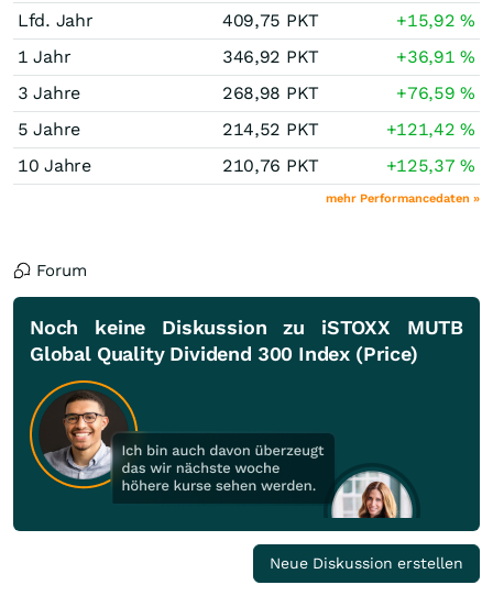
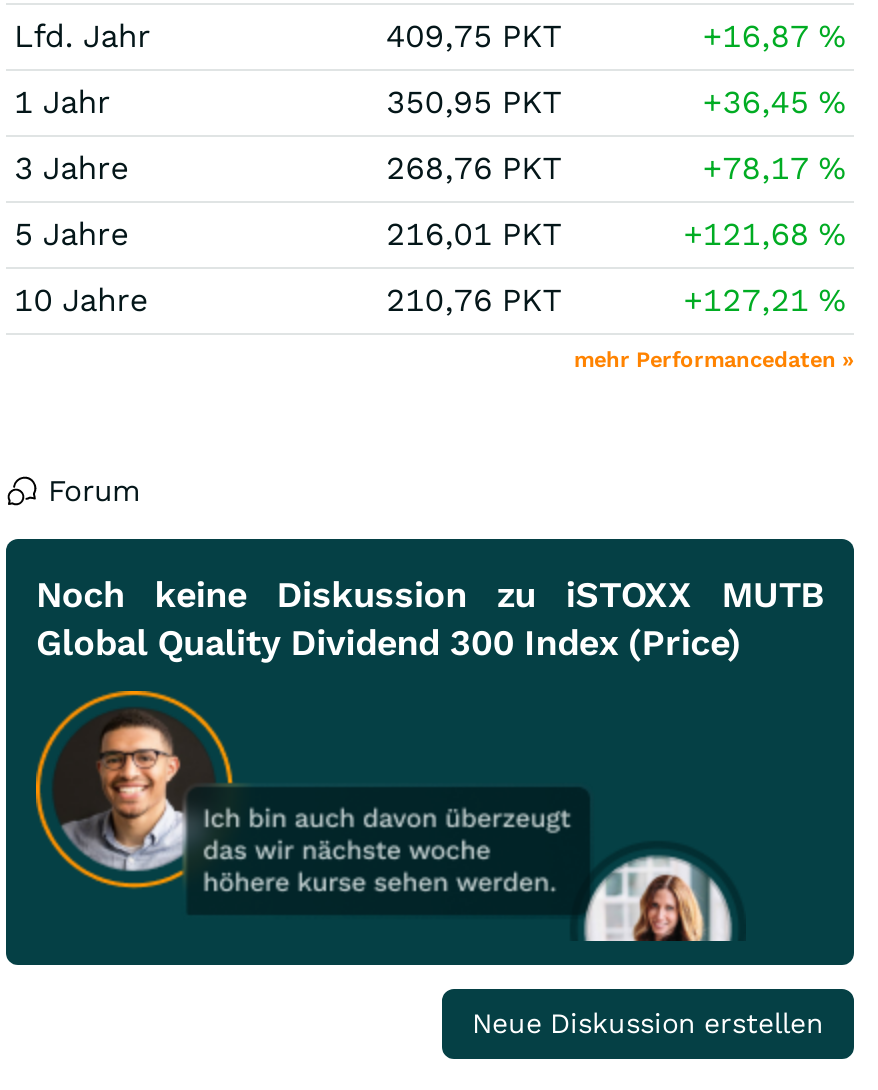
- +15,92%
+ +16,87%

- 346,92 PKT
+ 350,95 PKT

- +36,91%
+ +36,45%

- 268,98 PKT
+ 268,76 PKT

- +76,59%
+ +78,17%

- 214,52 PKT
+ 216,01 PKT

- +121,42%
+ +121,68%

- +125,37%
+ +127,21%
